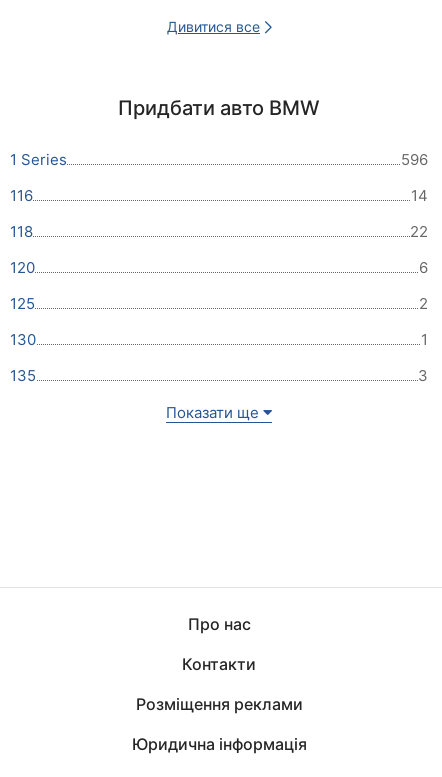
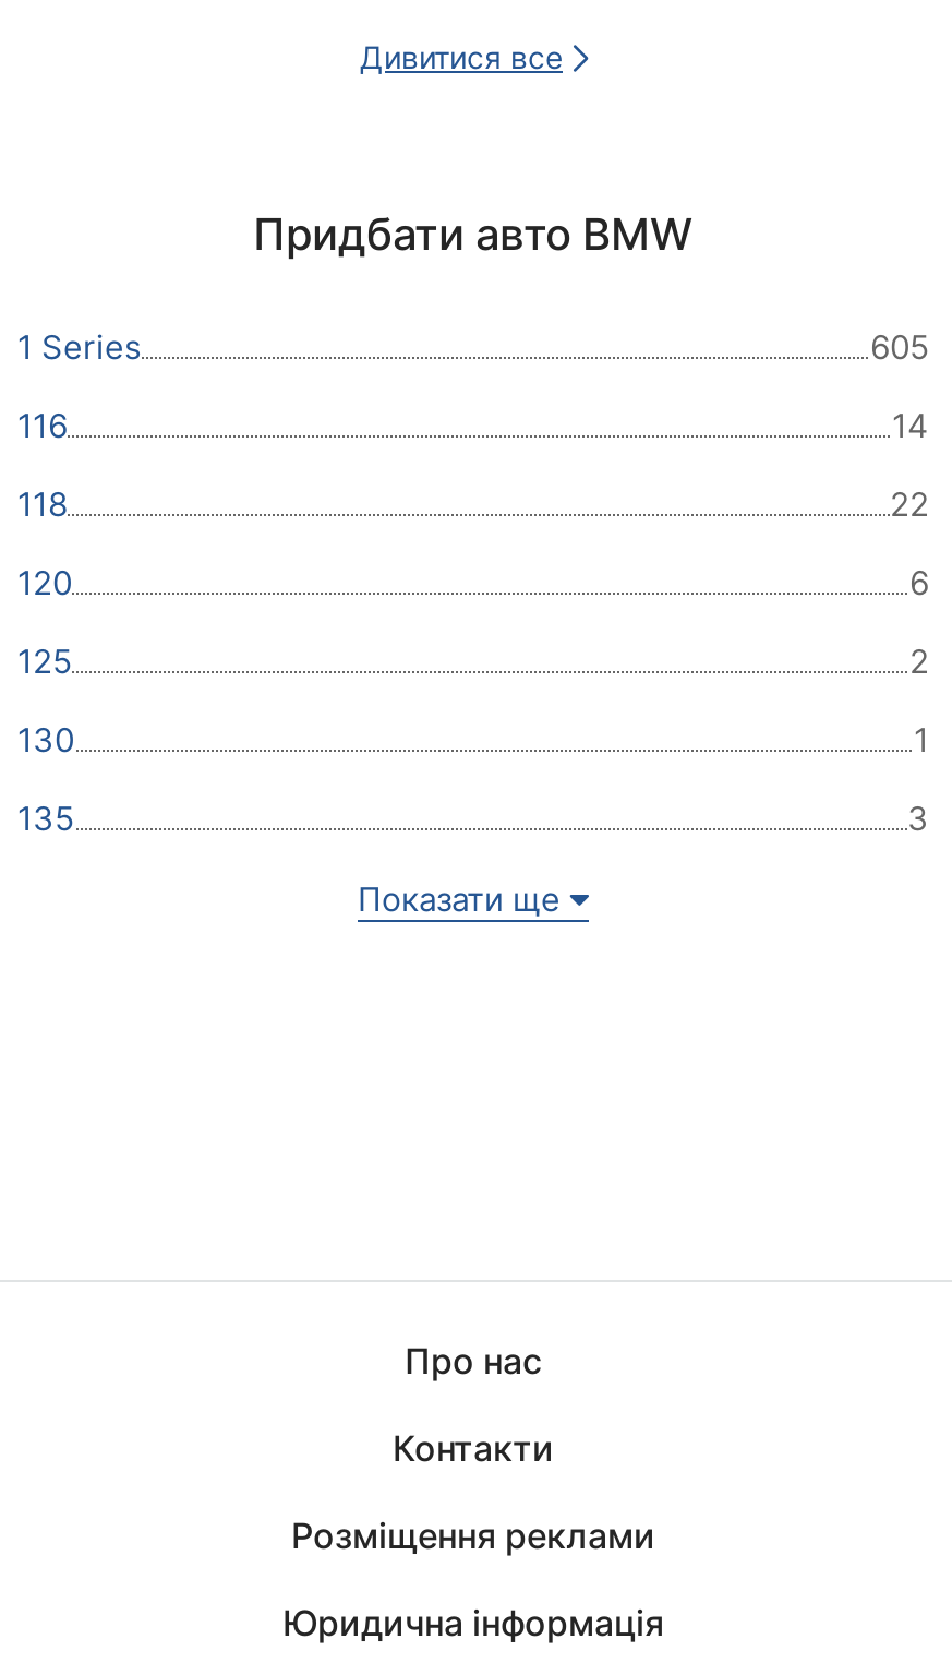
- 596
+ 605
